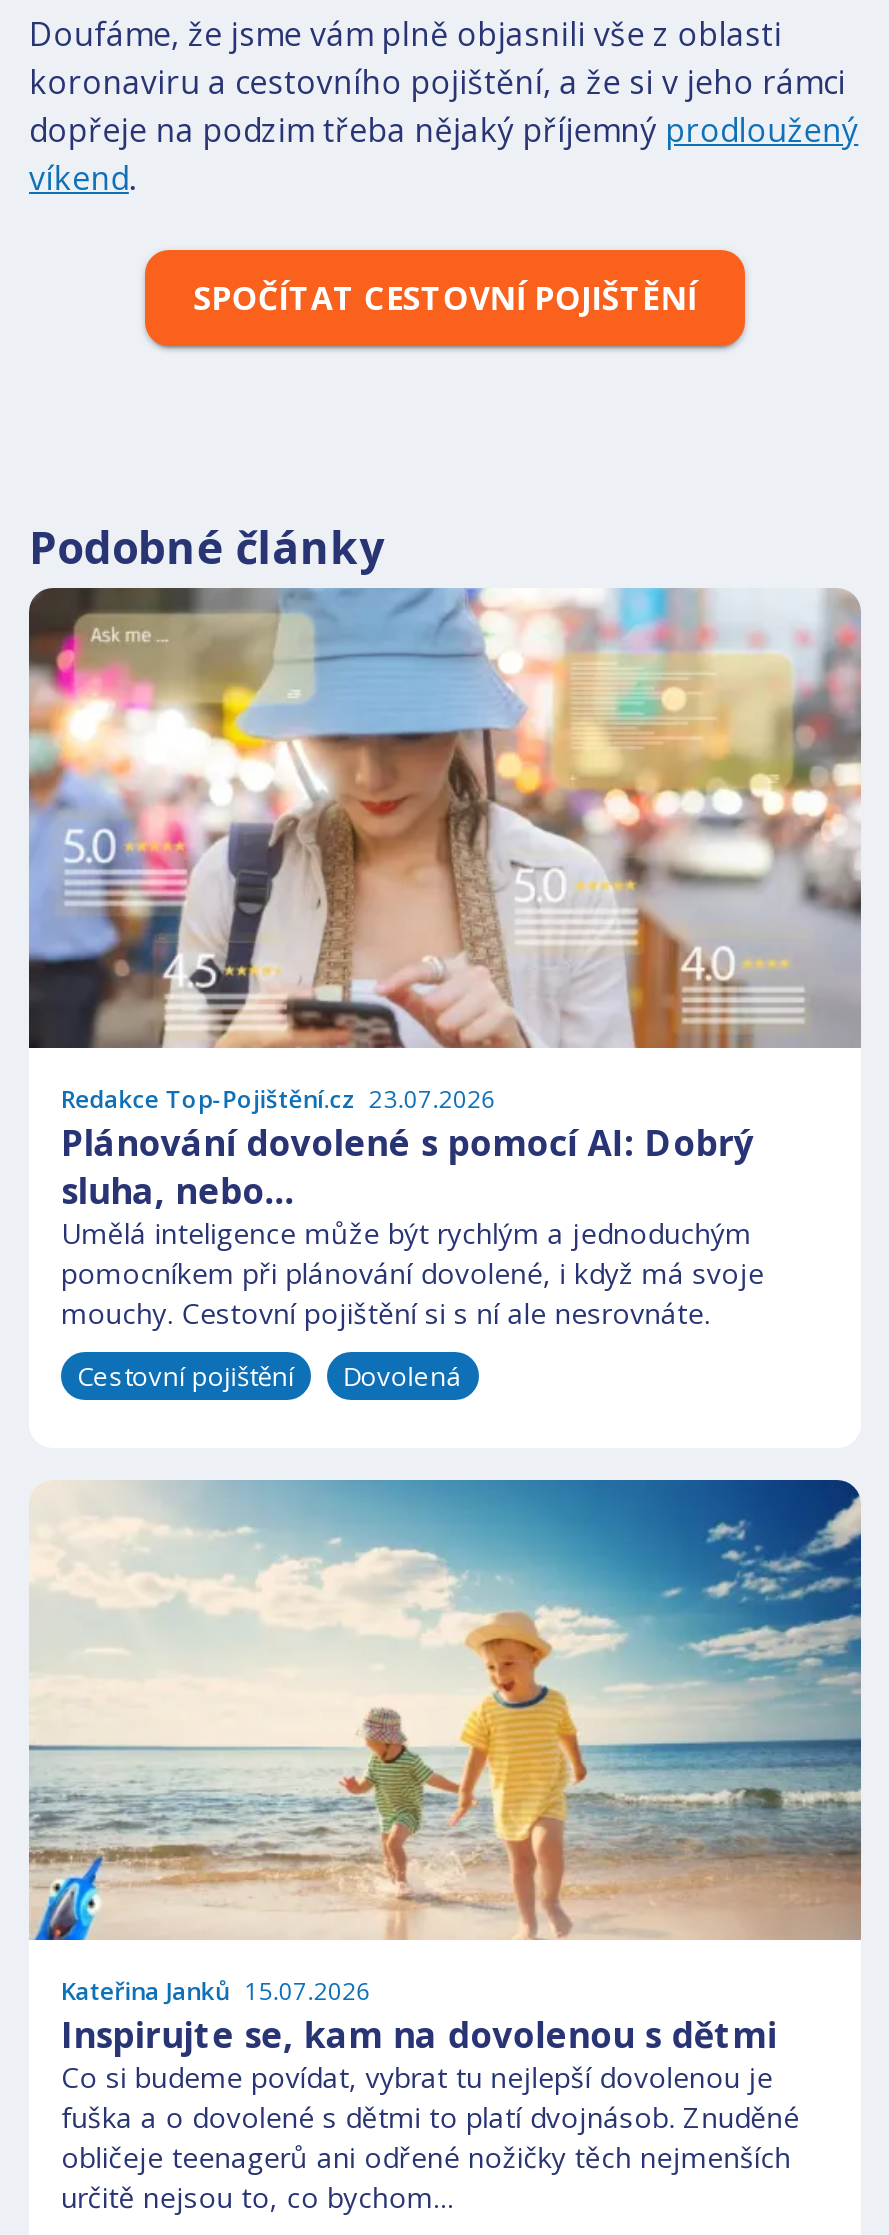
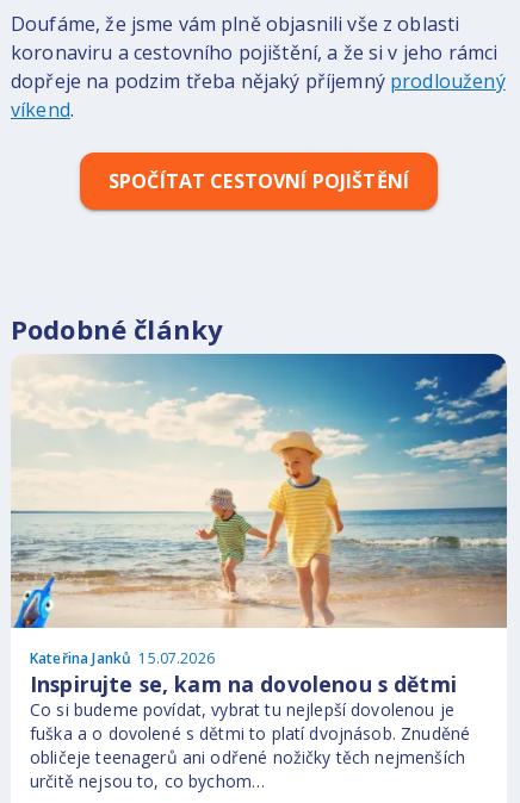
- [image]
- Redakce Top-Pojištění.cz 23.07.2026
- Plánování dovolené s pomocí AI: Dobrý
- sluha, nebo…
- Umělá inteligence může být rychlým a jednoduchým
- pomocníkem při plánování dovolené, i když má svoje
- mouchy. Cestovní pojištění si s ní ale nesrovnáte.
- Cestovní pojištění
- Dovolená
